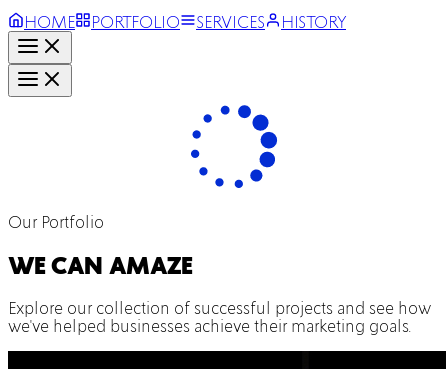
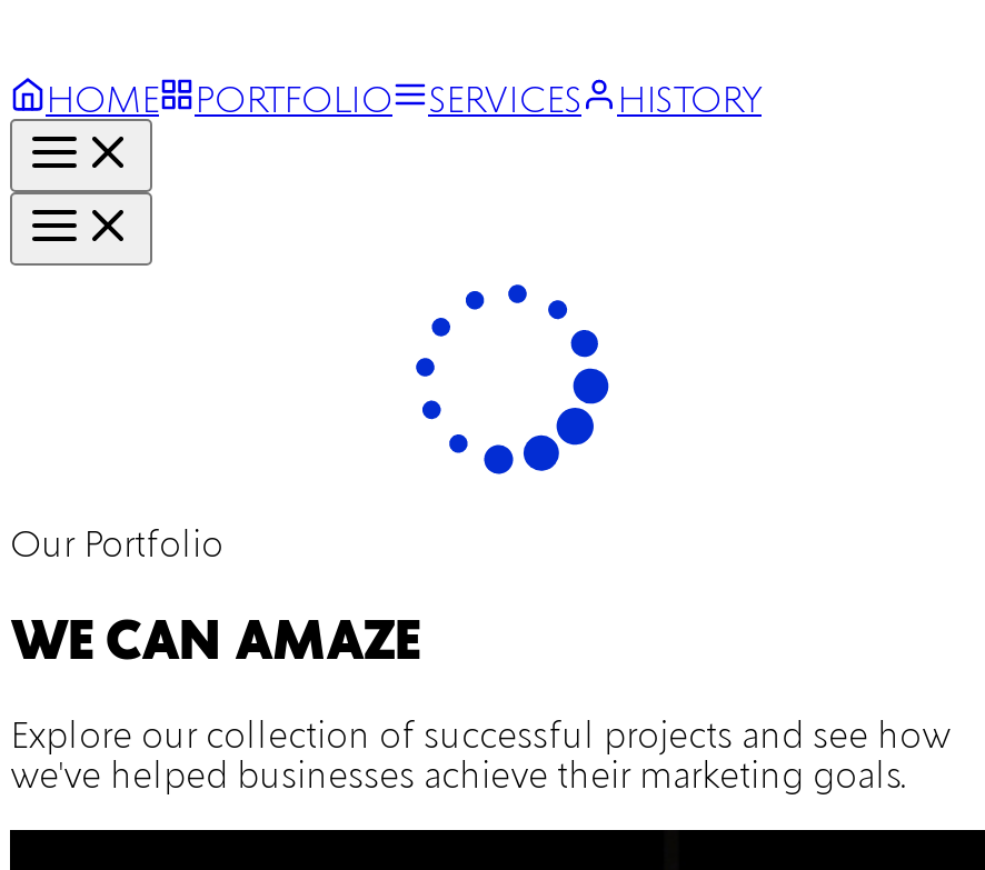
- [image]
+ [image]
